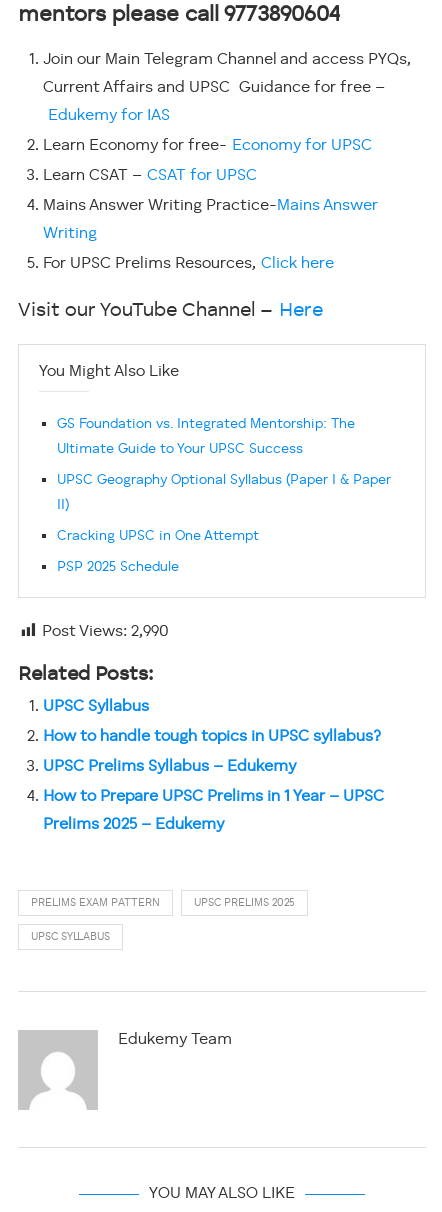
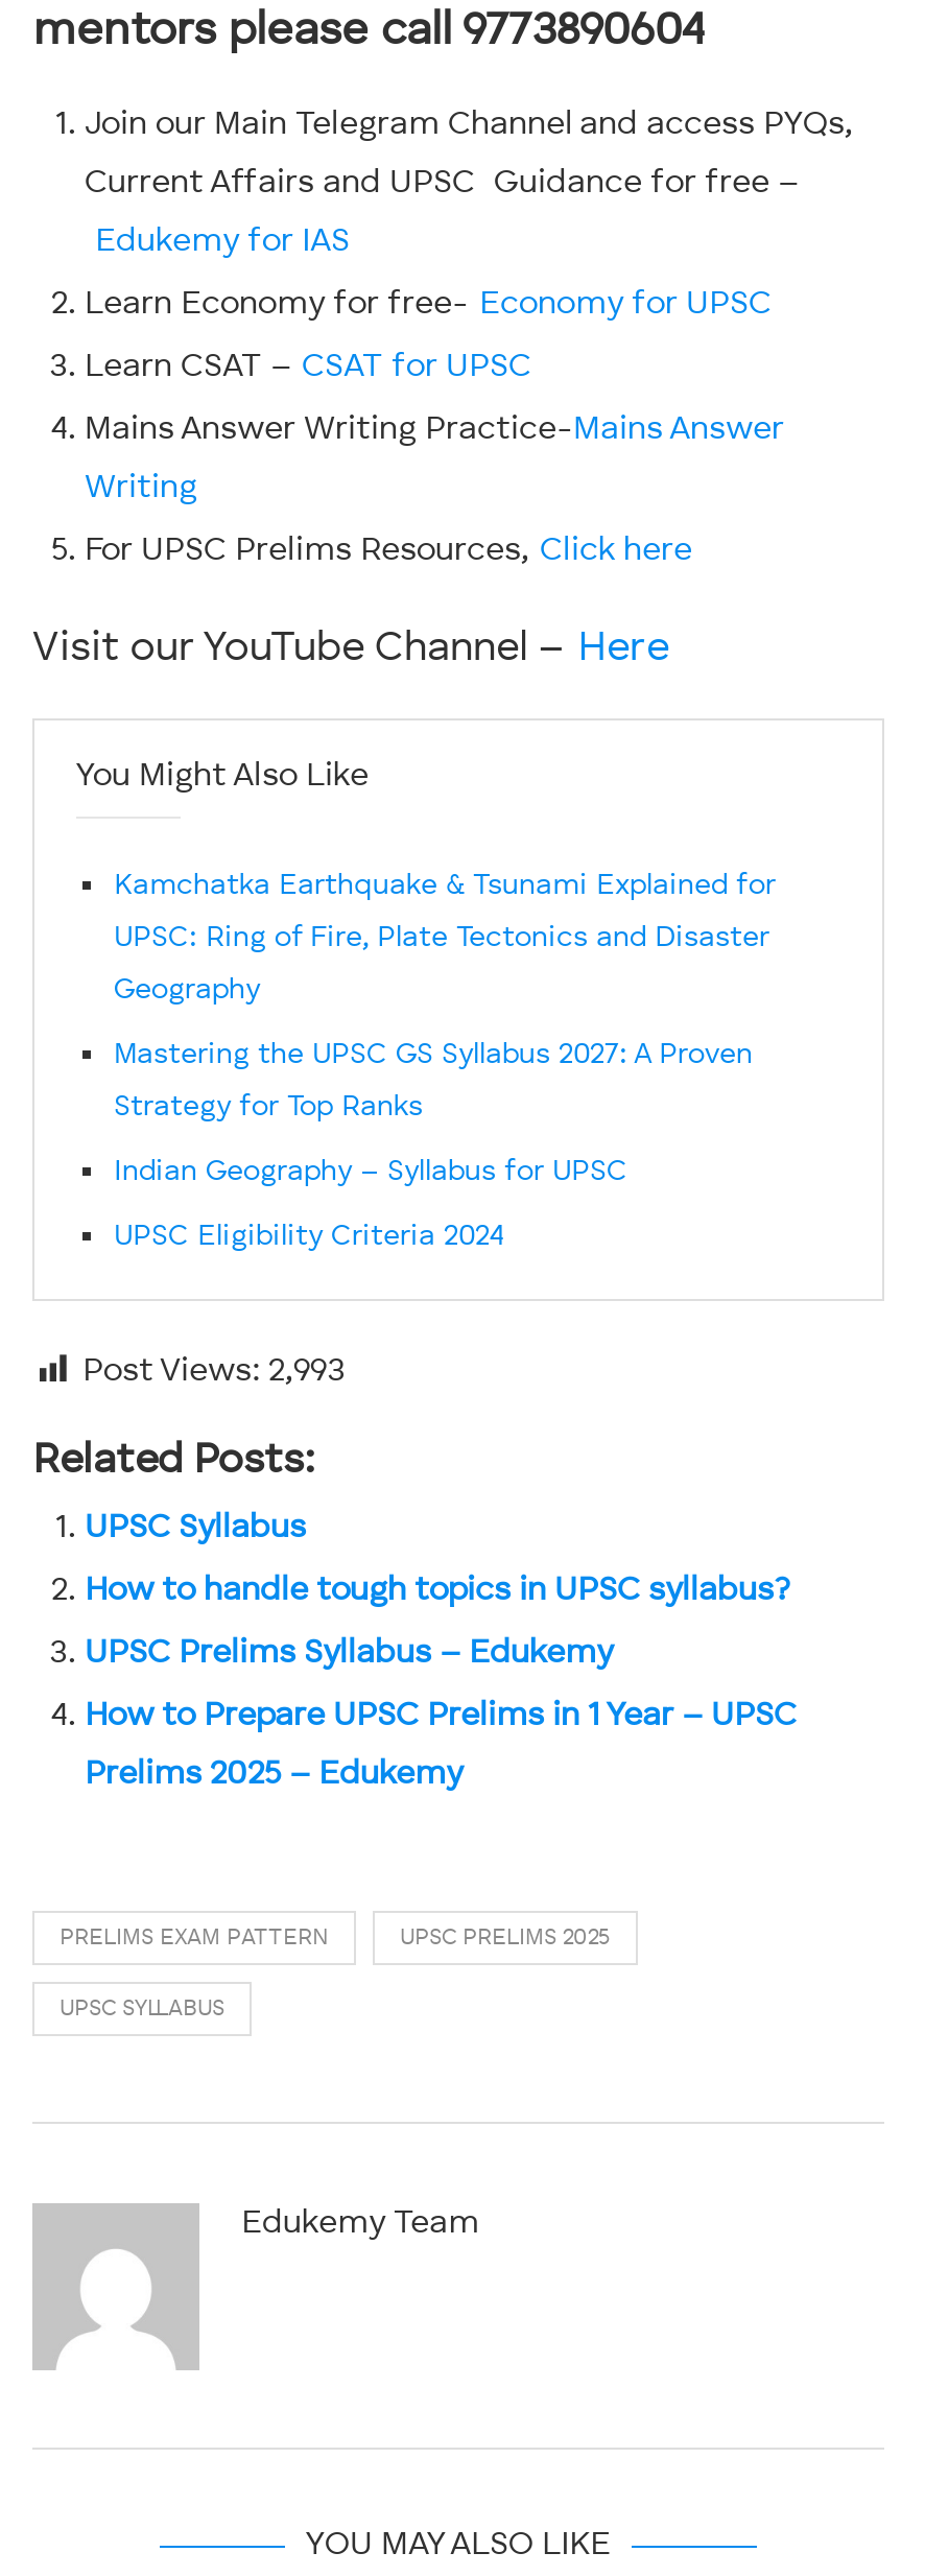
- GS Foundation vs. Integrated Mentorship: The
- Ultimate Guide to Your UPSC Success
- UPSC Geography Optional Syllabus (Paper I & Paper
- II)
- Cracking UPSC in One Attempt
- PSP 2025 Schedule
+ Kamchatka Earthquake & Tsunami Explained for
+ UPSC: Ring of Fire, Plate Tectonics and Disaster
+ Geography
+ Mastering the UPSC GS Syllabus 2027: A Proven
+ Strategy for Top Ranks
+ Indian Geography – Syllabus for UPSC
+ UPSC Eligibility Criteria 2024

- Post Views: 2,990
+ Post Views: 2,993
